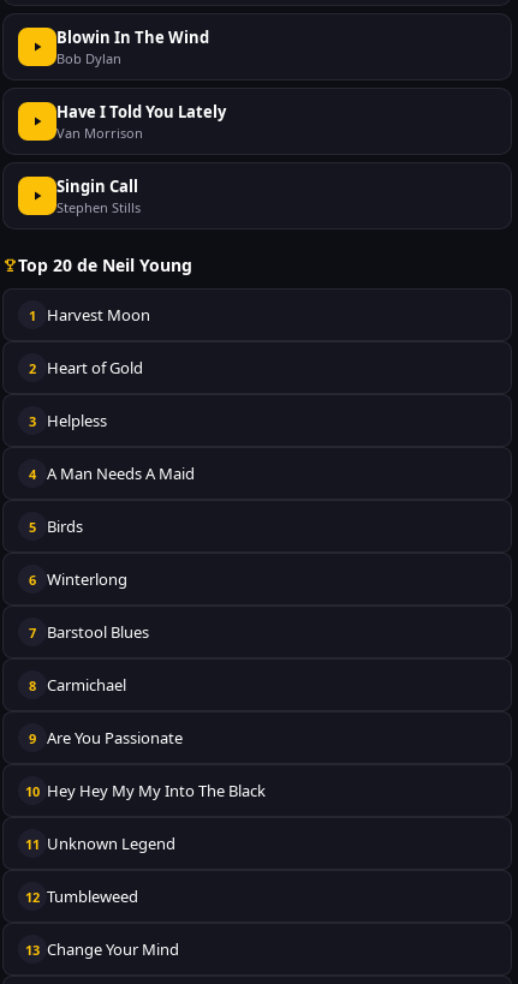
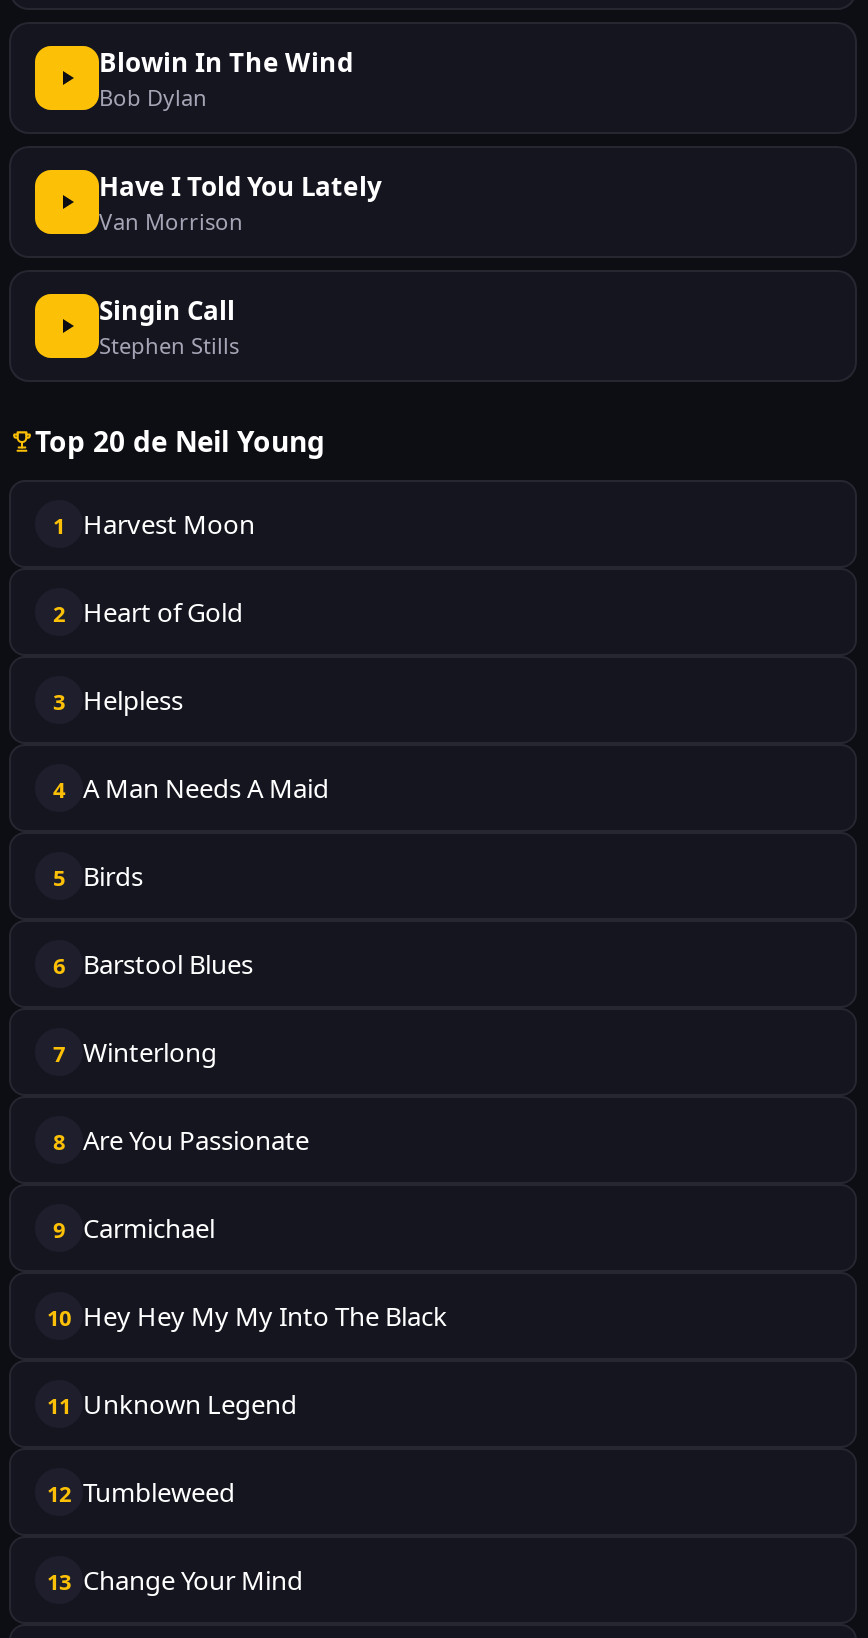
- 6 Winterlong
+ 6 Barstool Blues

- 7 Barstool Blues
+ 7 Winterlong

- 8 Carmichael
+ 8 Are You Passionate

- 9 Are You Passionate
+ 9 Carmichael
